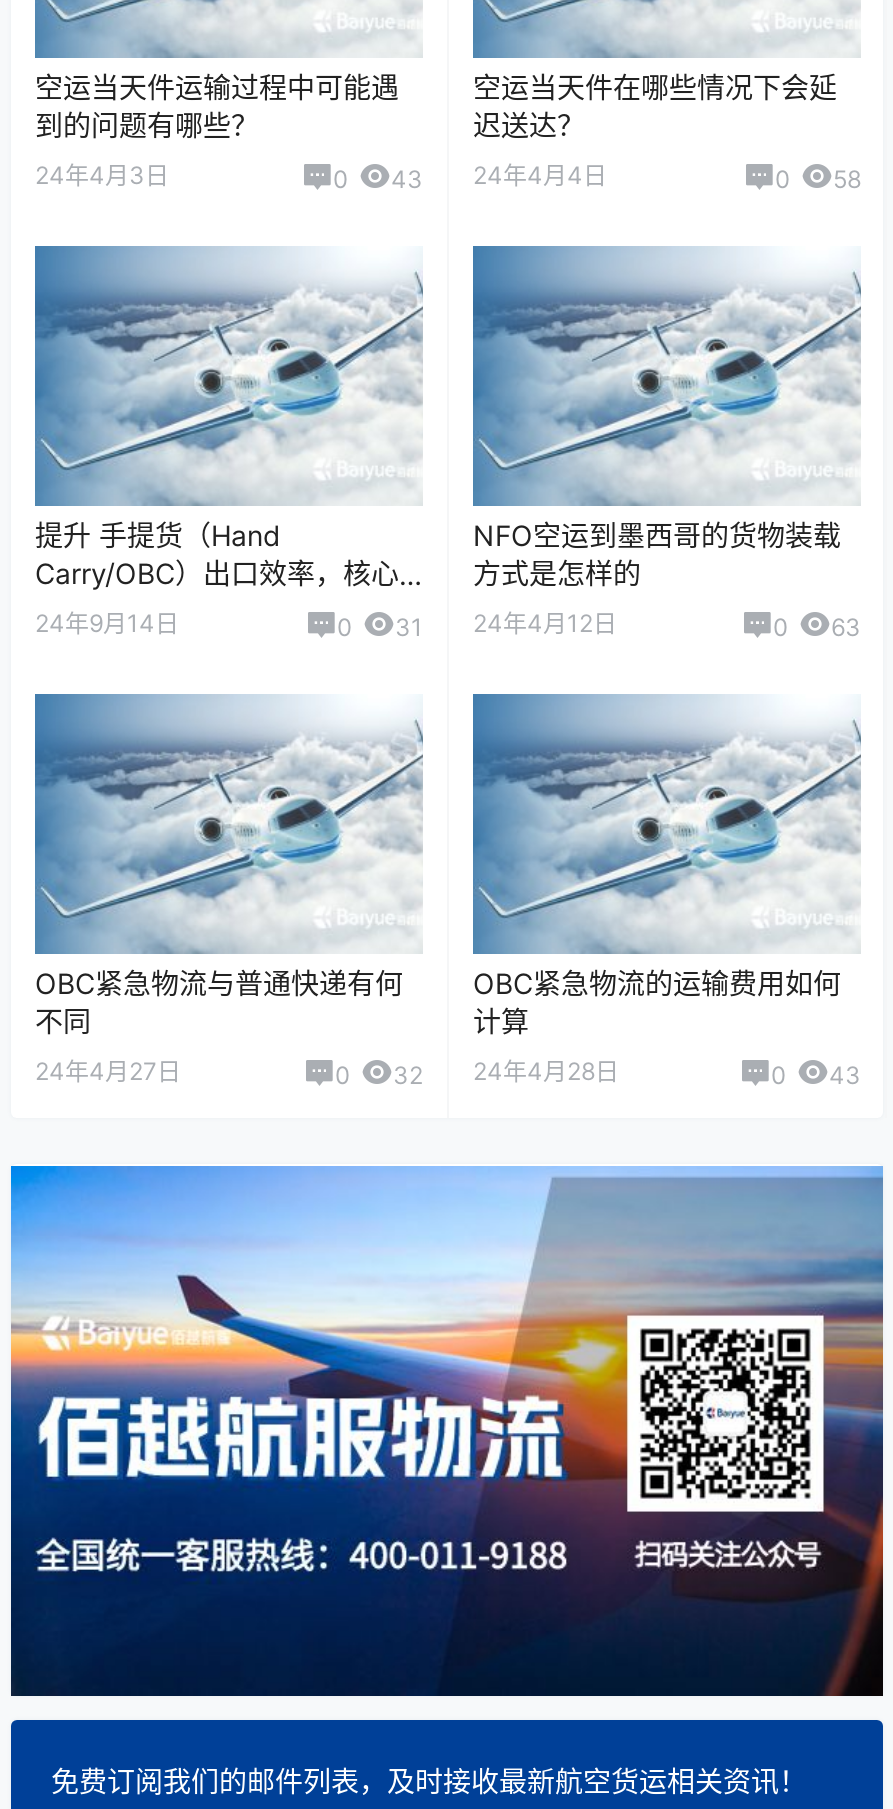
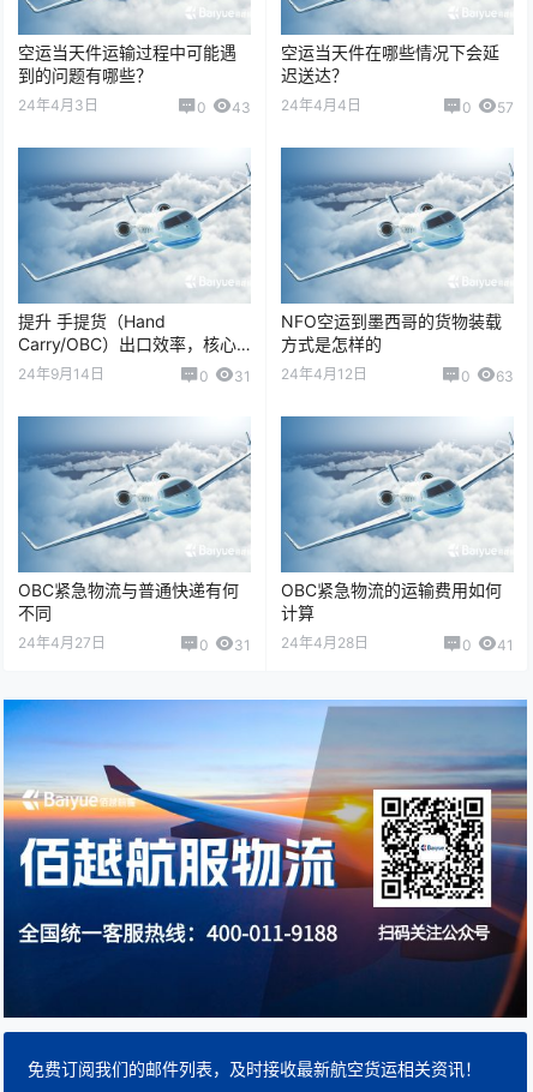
- 58
+ 57

- 32
+ 31

- 43
+ 41
